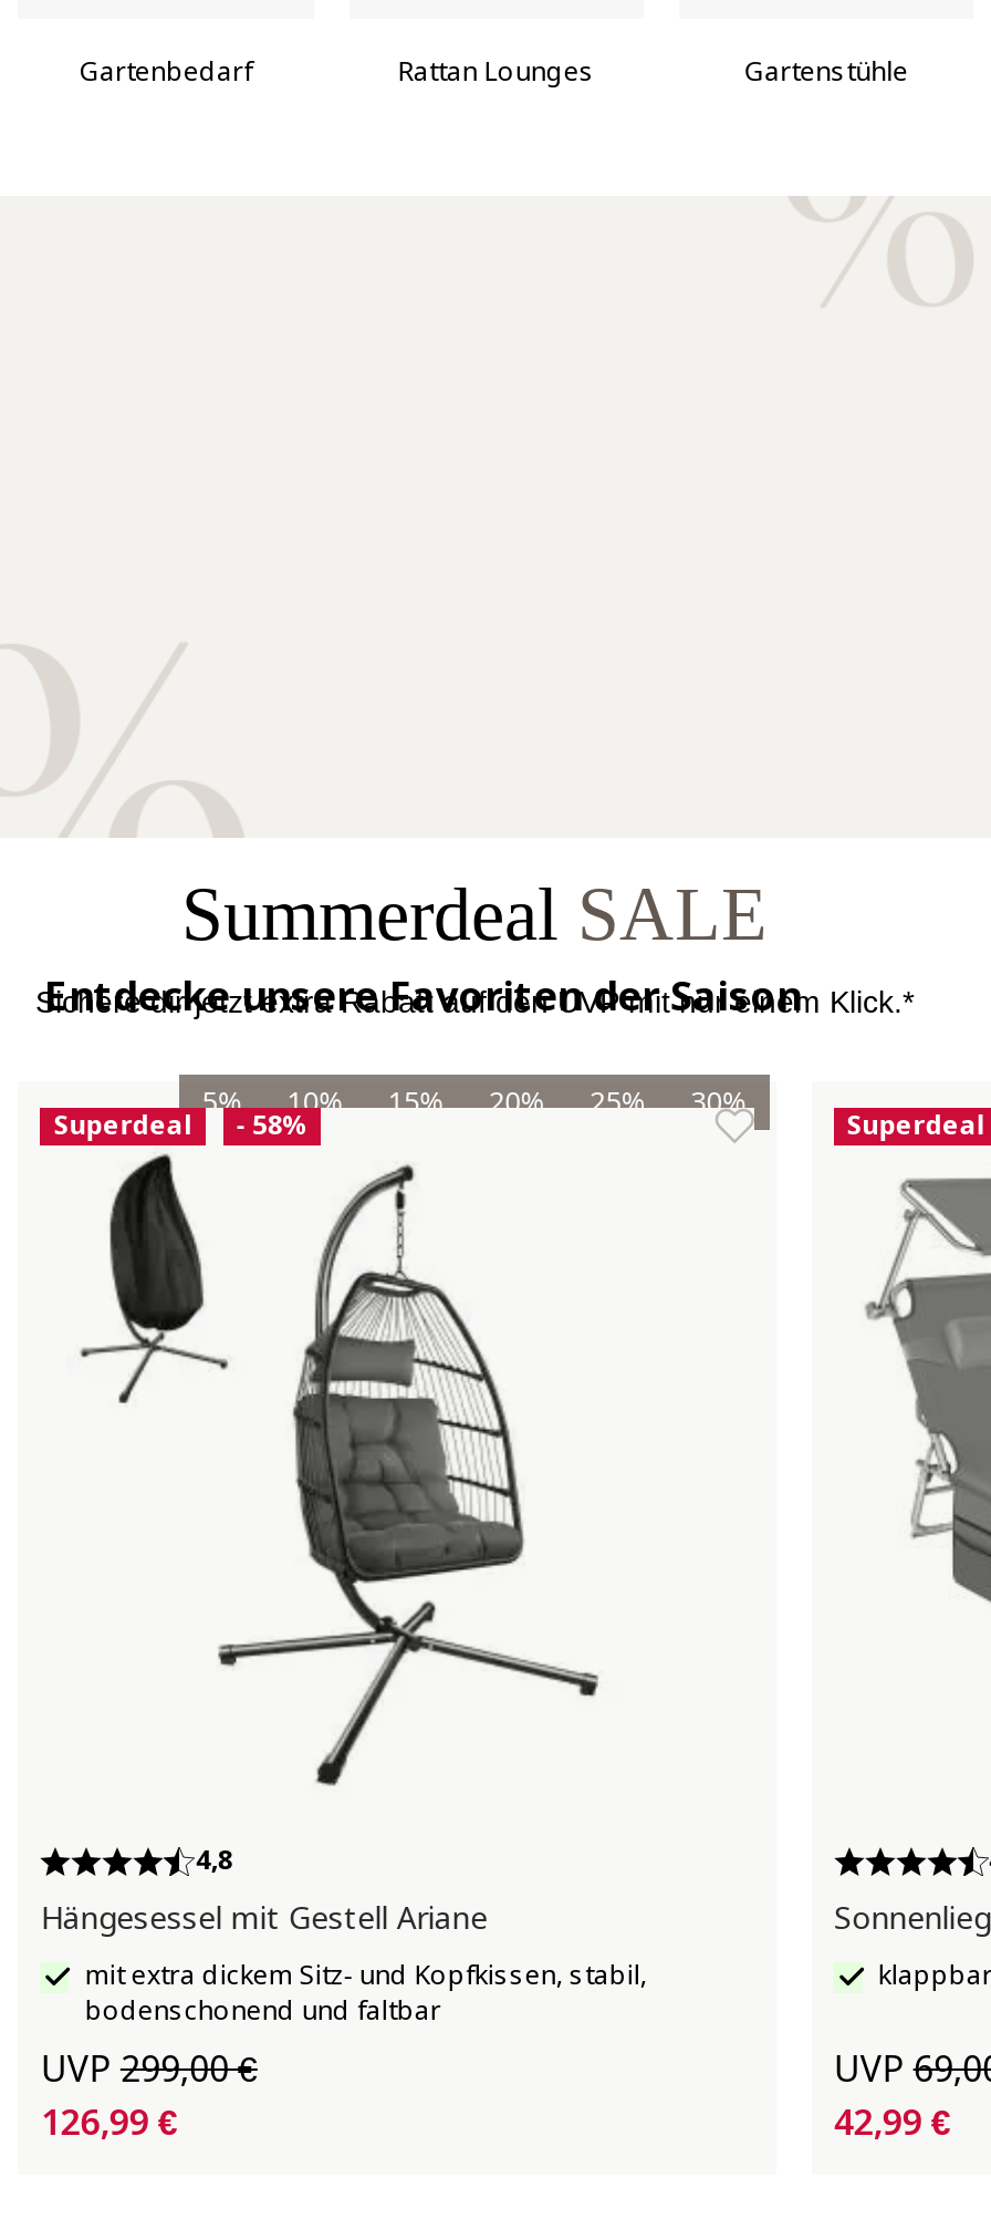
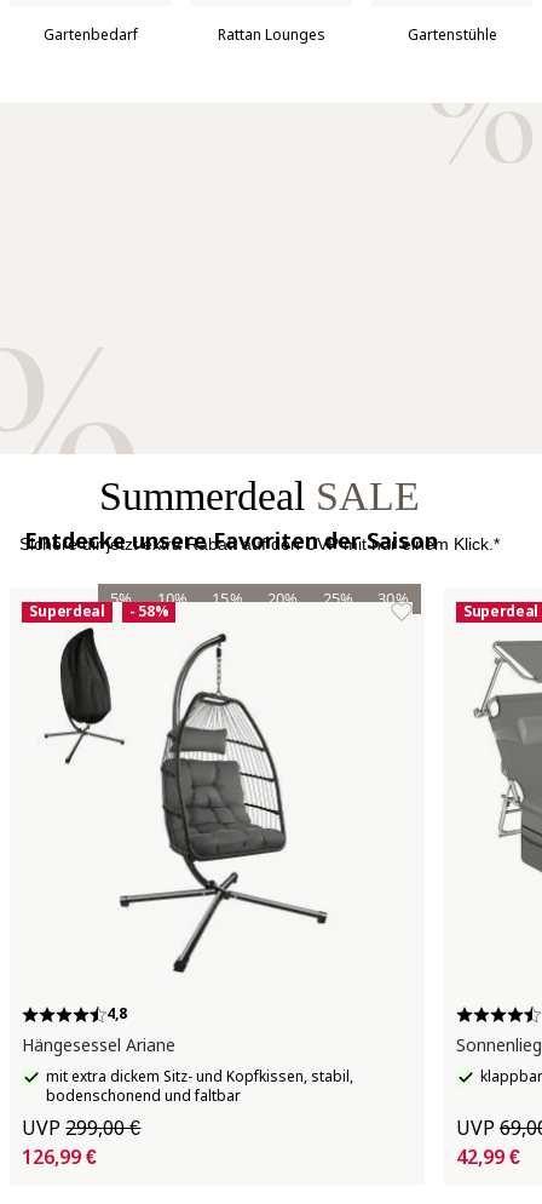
- Hängesessel mit Gestell Ariane
+ Hängesessel Ariane
